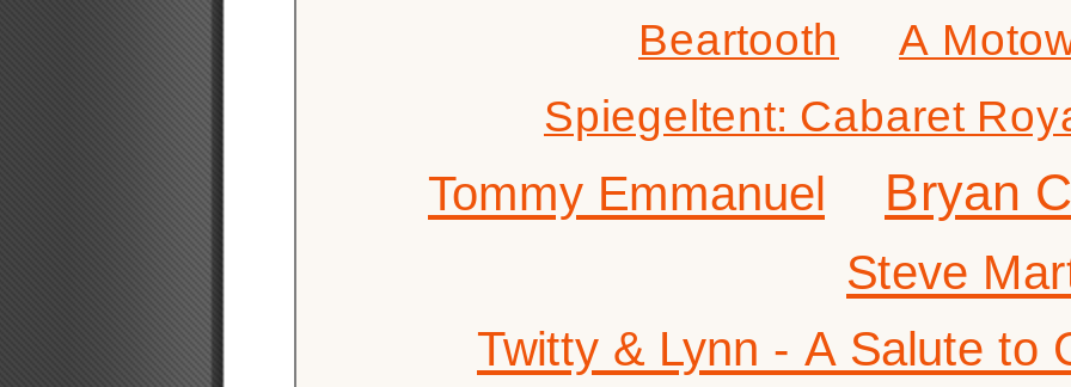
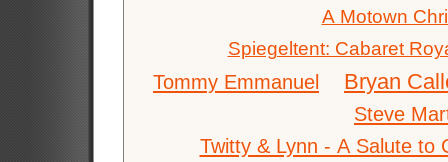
- Beartooth
